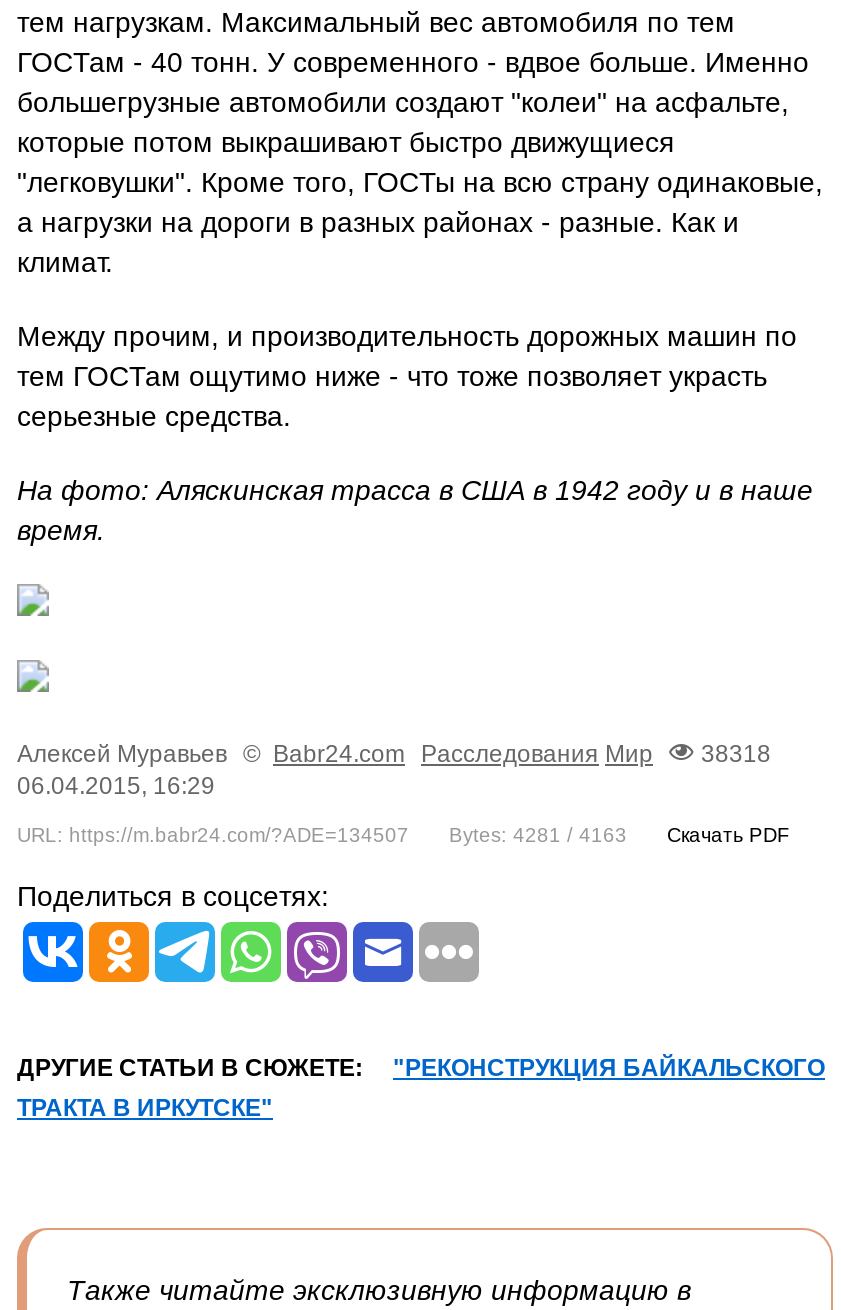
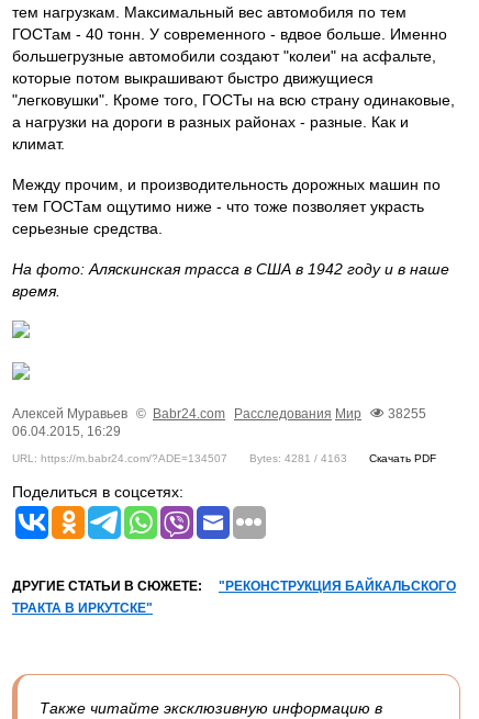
- Алексей Муравьев © Babr24.com Расследования Мир 38318
+ Алексей Муравьев © Babr24.com Расследования Мир 38255
